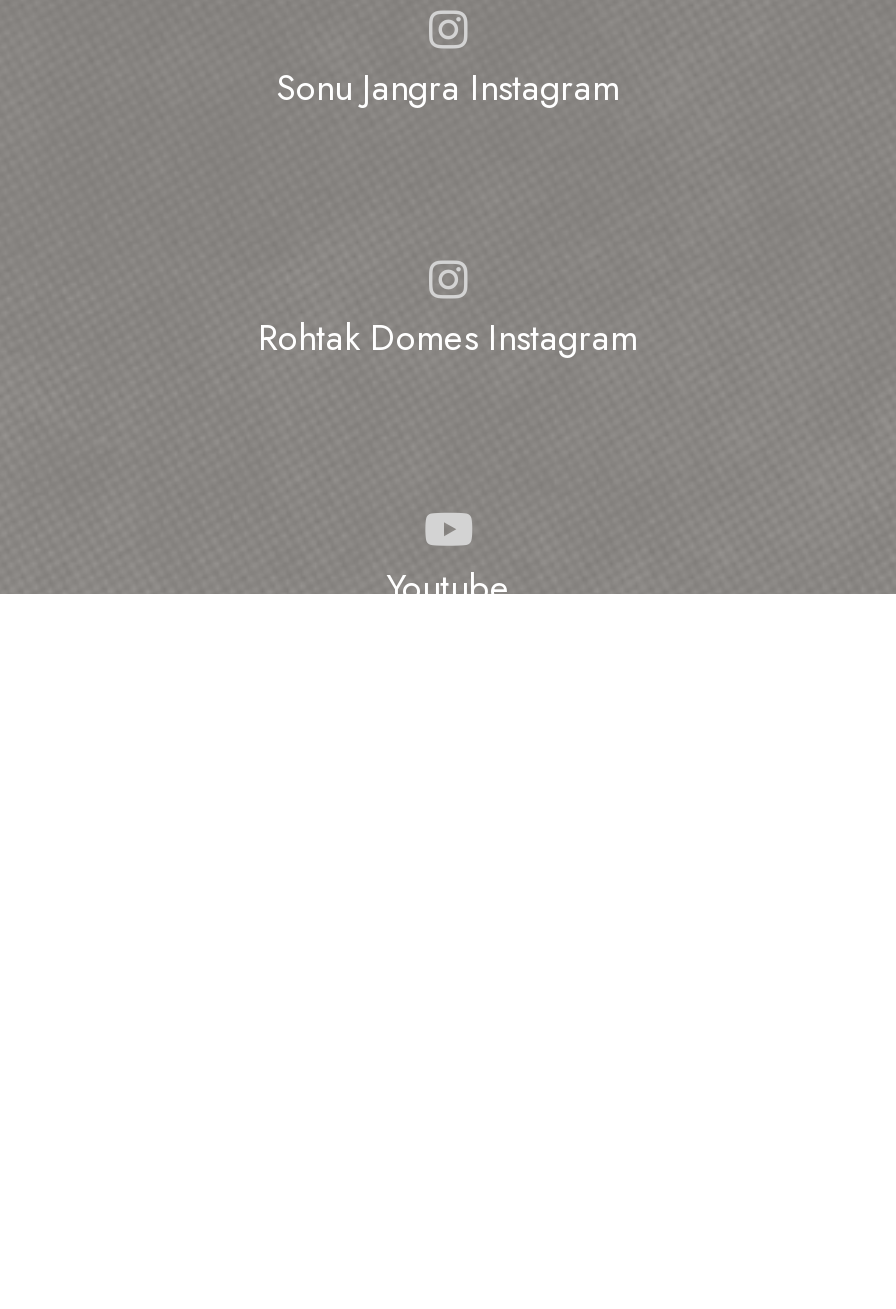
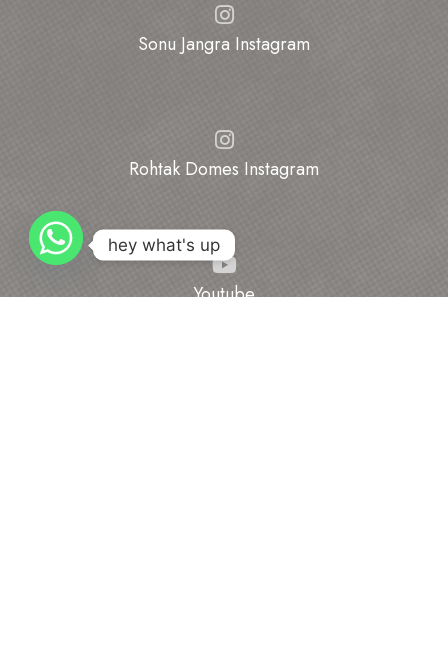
+ [image]
+ hey what's up
